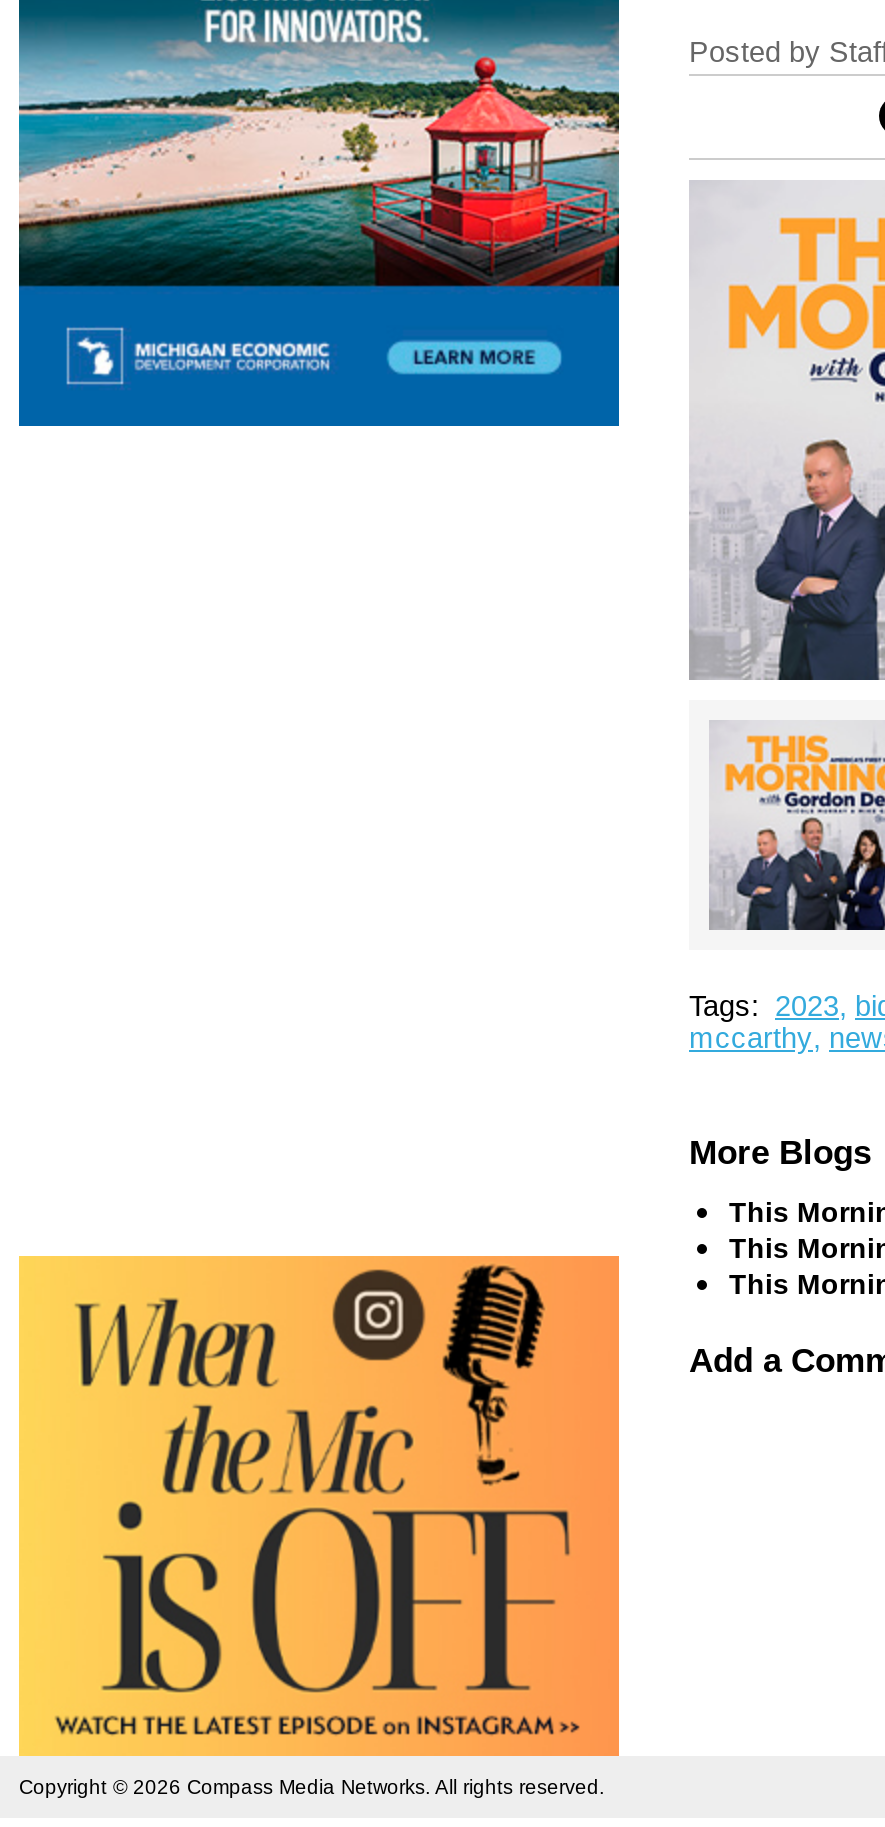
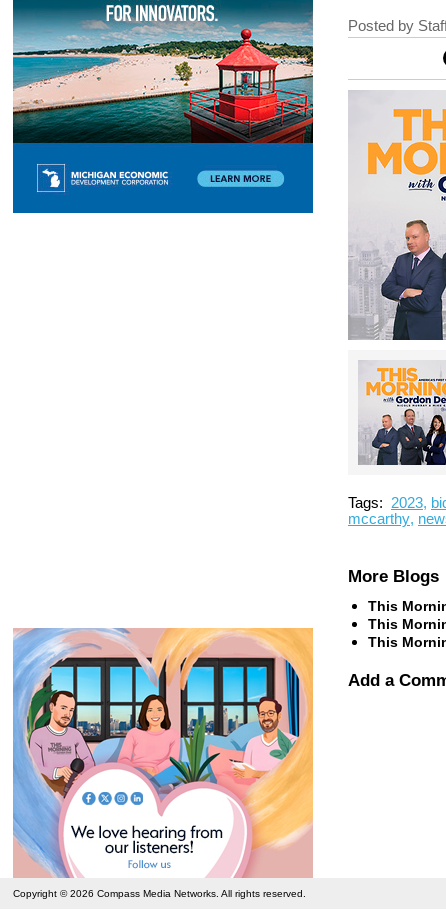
- [image]
+ [image]
